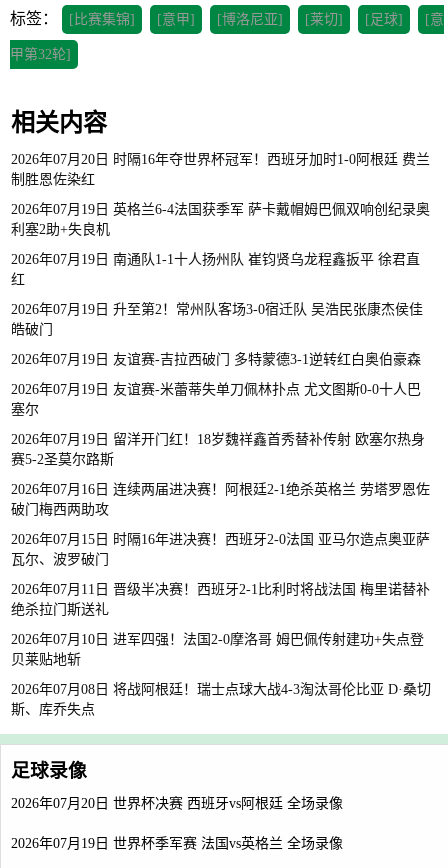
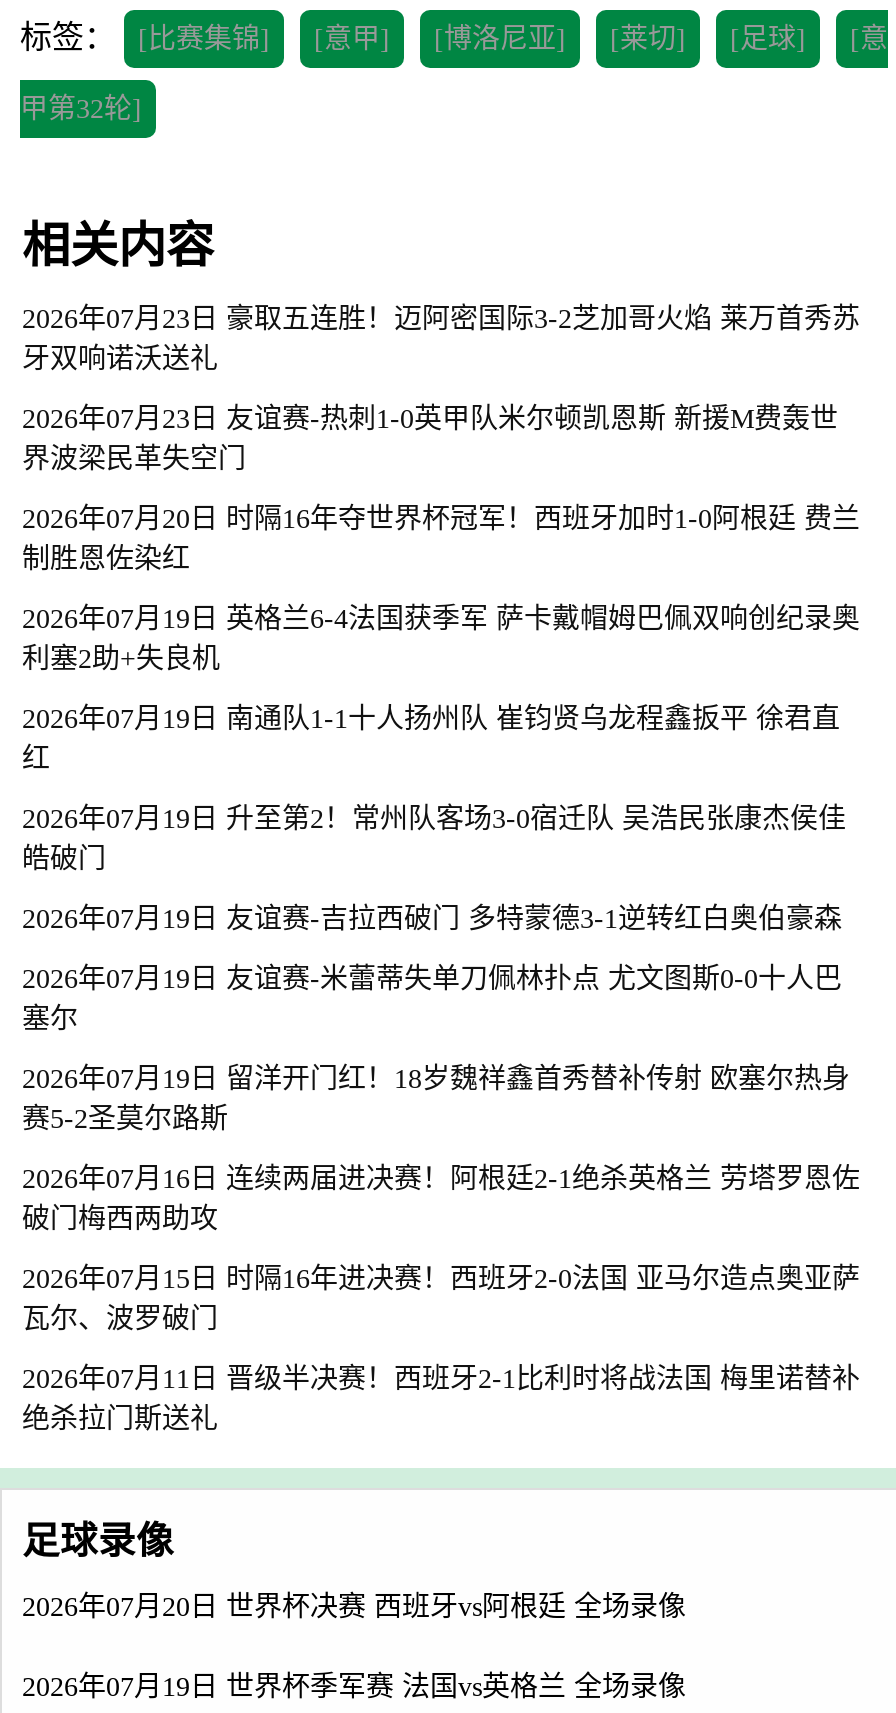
+ 2026年07月23日 豪取五连胜！迈阿密国际3-2芝加哥火焰 莱万首秀苏
+ 牙双响诺沃送礼
+ 2026年07月23日 友谊赛-热刺1-0英甲队米尔顿凯恩斯 新援M费轰世
+ 界波梁民革失空门

moved down: 2026年07月20日 时隔16年夺世界杯冠军！西班牙加时1-0阿根廷 费兰 | 制胜恩佐染红 | 2026年07月19日 英格兰6-4法国获季军 萨卡戴帽姆巴佩双响创纪录奥 | ... | 2026年07月11日 晋级半决赛！西班牙2-1比利时将战法国 梅里诺替补 | 绝杀拉门斯送礼

- 2026年07月10日 进军四强！法国2-0摩洛哥 姆巴佩传射建功+失点登
- 贝莱贴地斩
- 2026年07月08日 将战阿根廷！瑞士点球大战4-3淘汰哥伦比亚 D·桑切
- 斯、库乔失点
